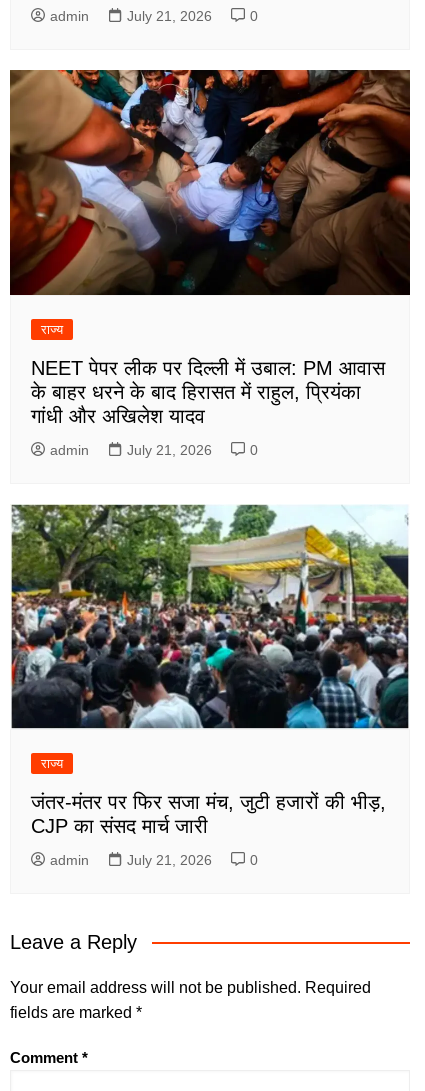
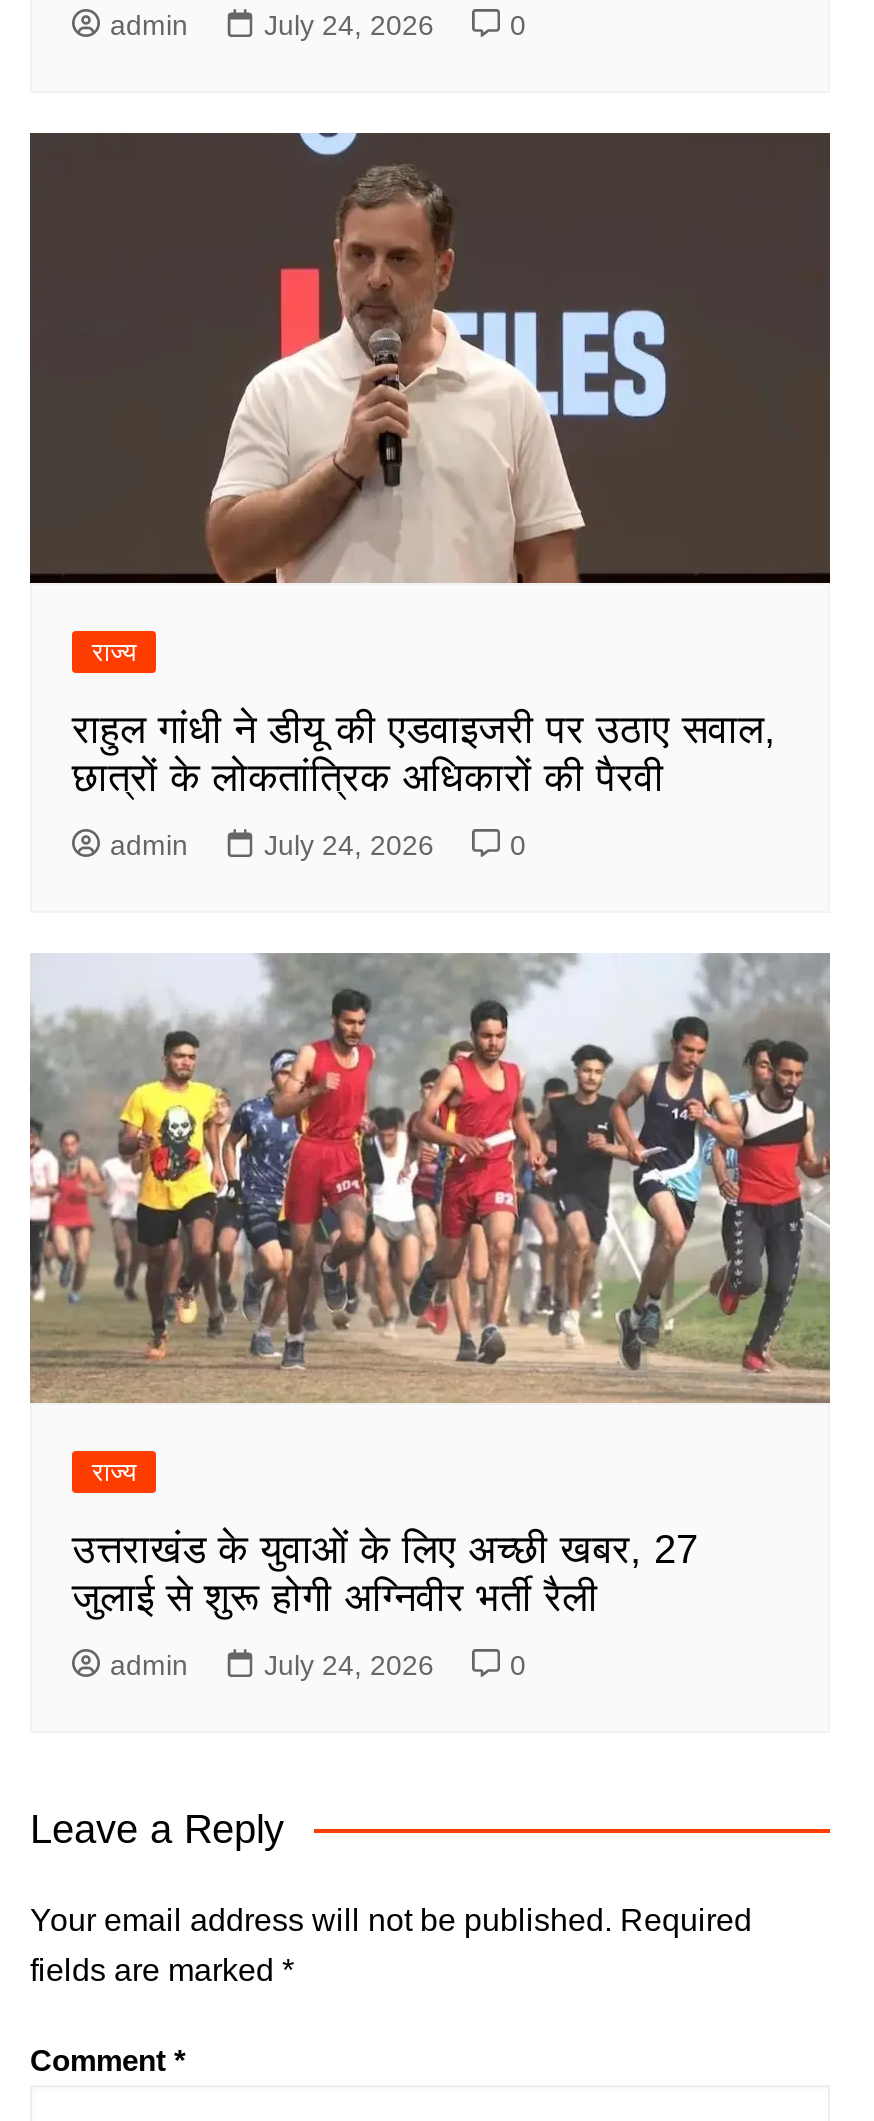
- July 21, 2026
+ July 24, 2026

- [image]
+ [image]

- NEET पेपर लीक पर दिल्ली में उबाल: PM आवास
- के बाहर धरने के बाद हिरासत में राहुल, प्रियंका
- गांधी और अखिलेश यादव
+ राहुल गांधी ने डीयू की एडवाइजरी पर उठाए सवाल,
+ छात्रों के लोकतांत्रिक अधिकारों की पैरवी

- July 21, 2026
+ July 24, 2026

- [image]
+ [image]

- जंतर-मंतर पर फिर सजा मंच, जुटी हजारों की भीड़,
- CJP का संसद मार्च जारी
+ उत्तराखंड के युवाओं के लिए अच्छी खबर, 27
+ जुलाई से शुरू होगी अग्निवीर भर्ती रैली

- July 21, 2026
+ July 24, 2026
